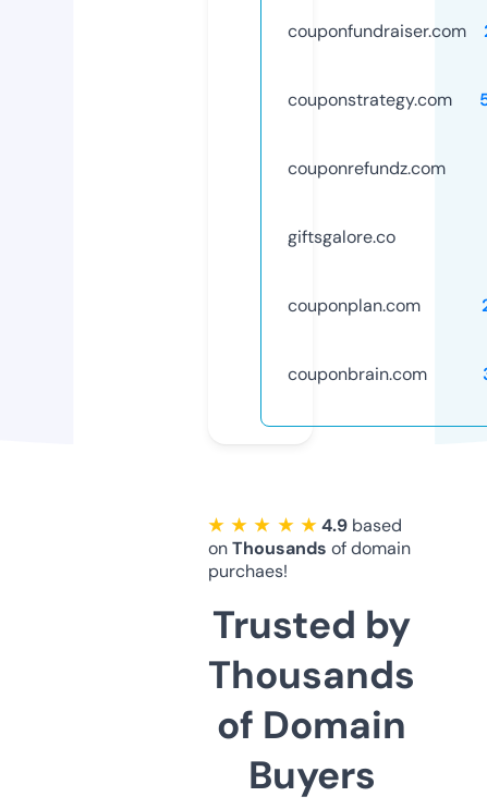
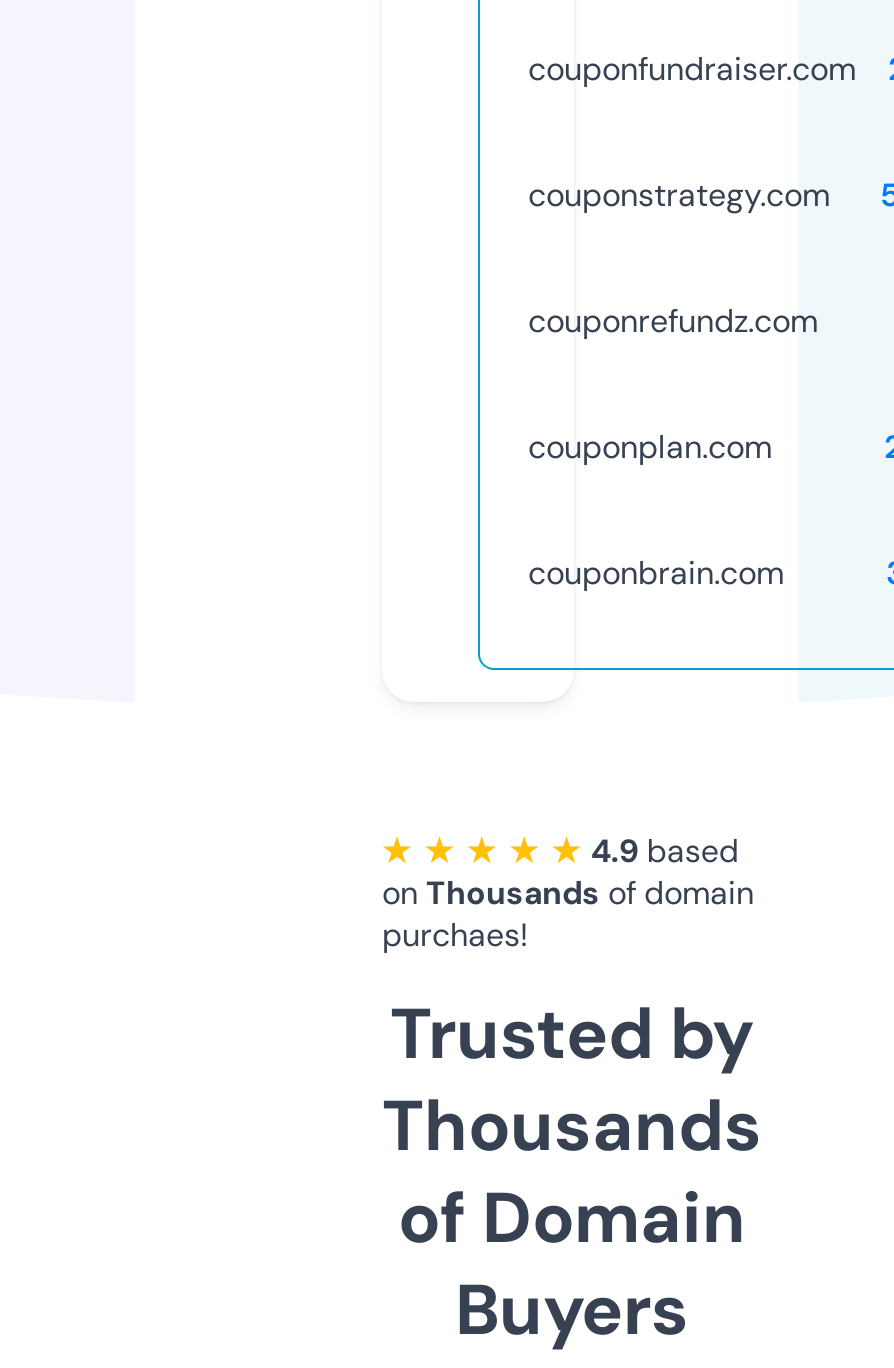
- giftsgalore.co
